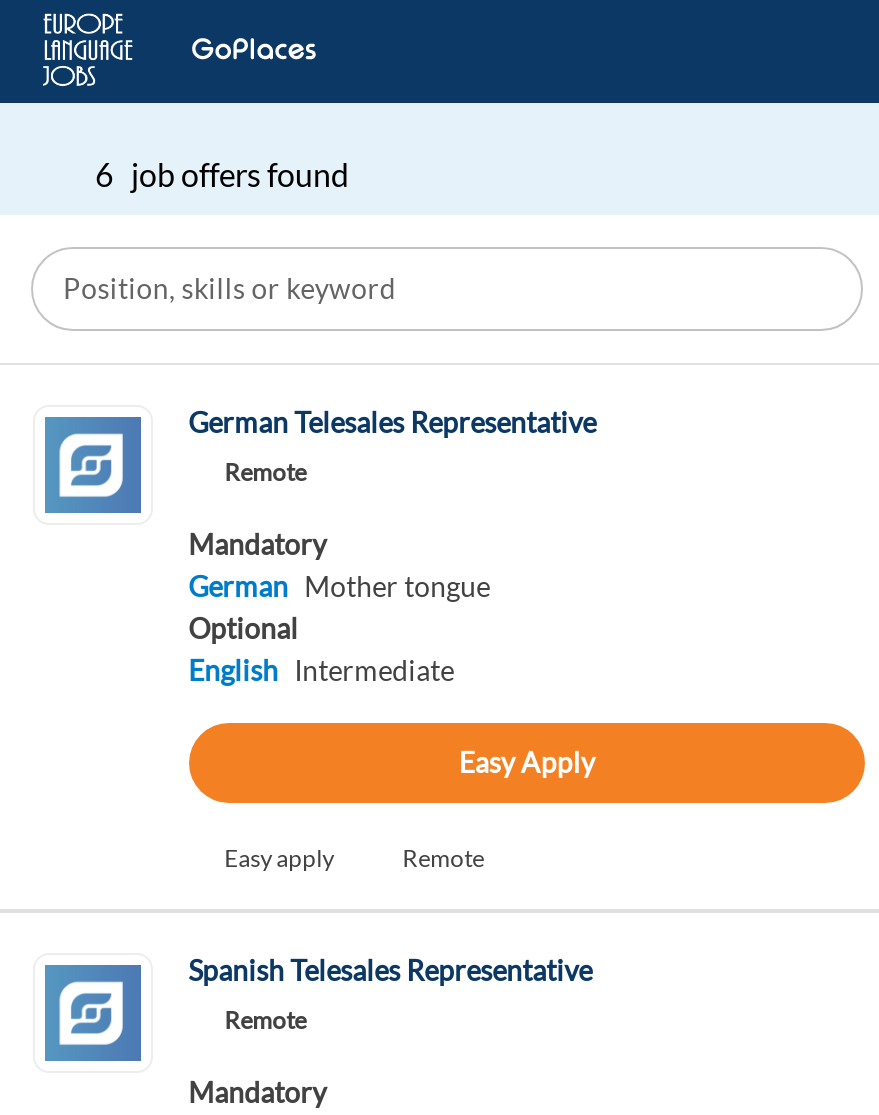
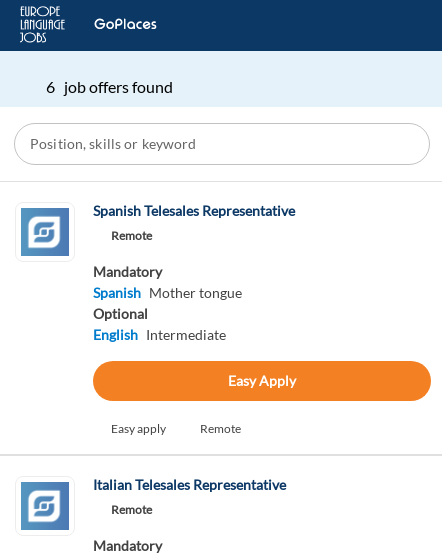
- German Telesales Representative

- German Mother tongue
+ Spanish Mother tongue

+ Italian Telesales Representative

moved up: Spanish Telesales Representative
